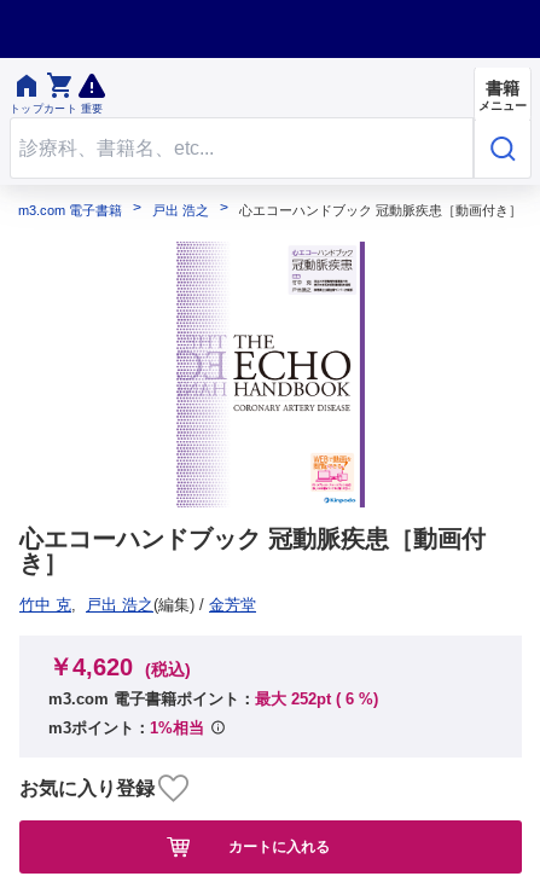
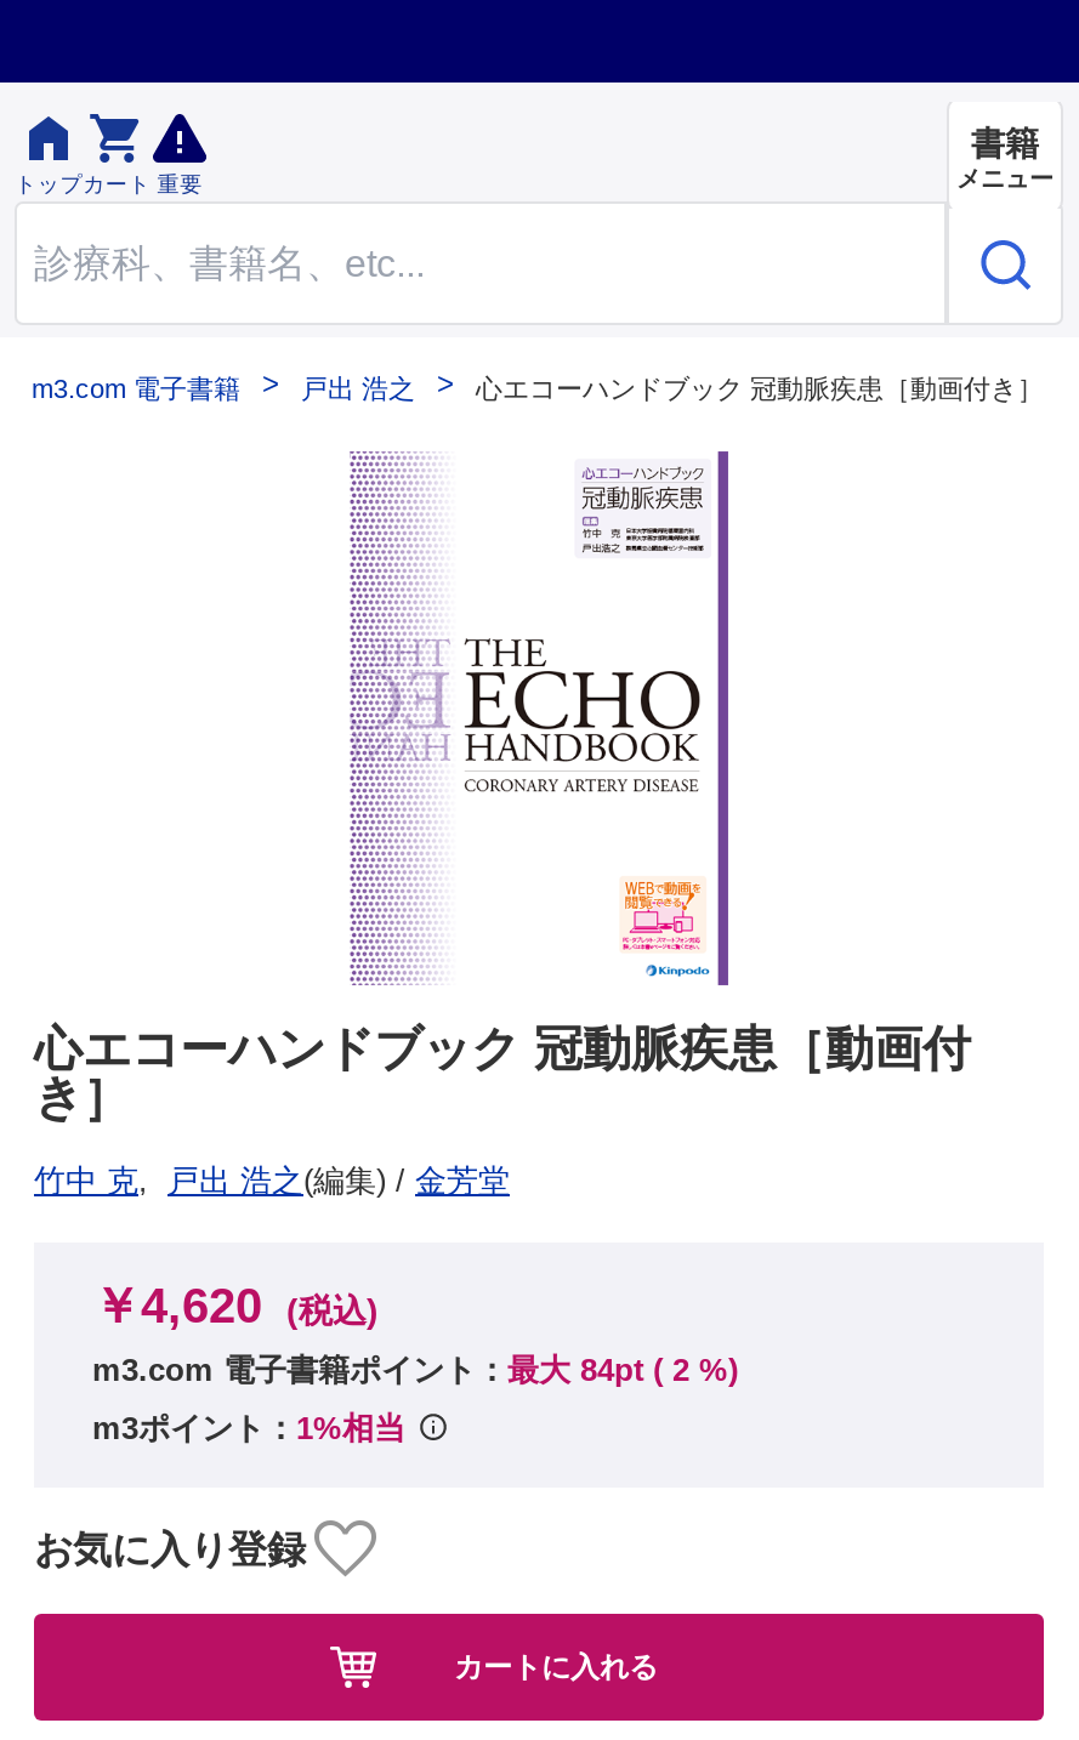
- m3.com 電子書籍ポイント：最大 252pt (6%)
+ m3.com 電子書籍ポイント：最大 84pt (2%)
